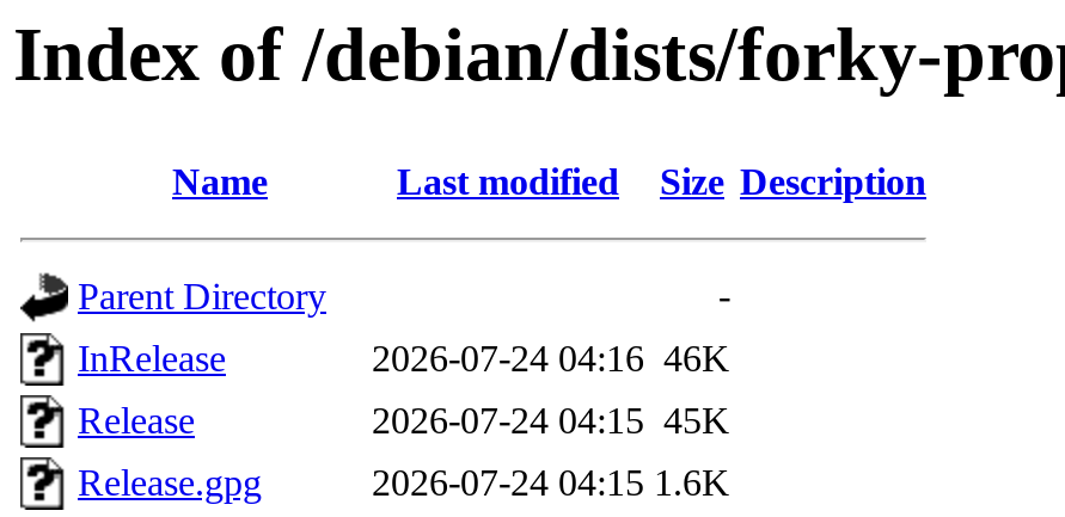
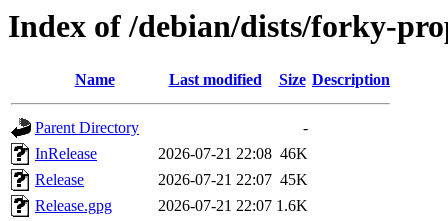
- 2026-07-24 04:16 46K
+ 2026-07-21 22:08 46K

- 2026-07-24 04:15 45K
+ 2026-07-21 22:07 45K

- 2026-07-24 04:15 1.6K
+ 2026-07-21 22:07 1.6K
